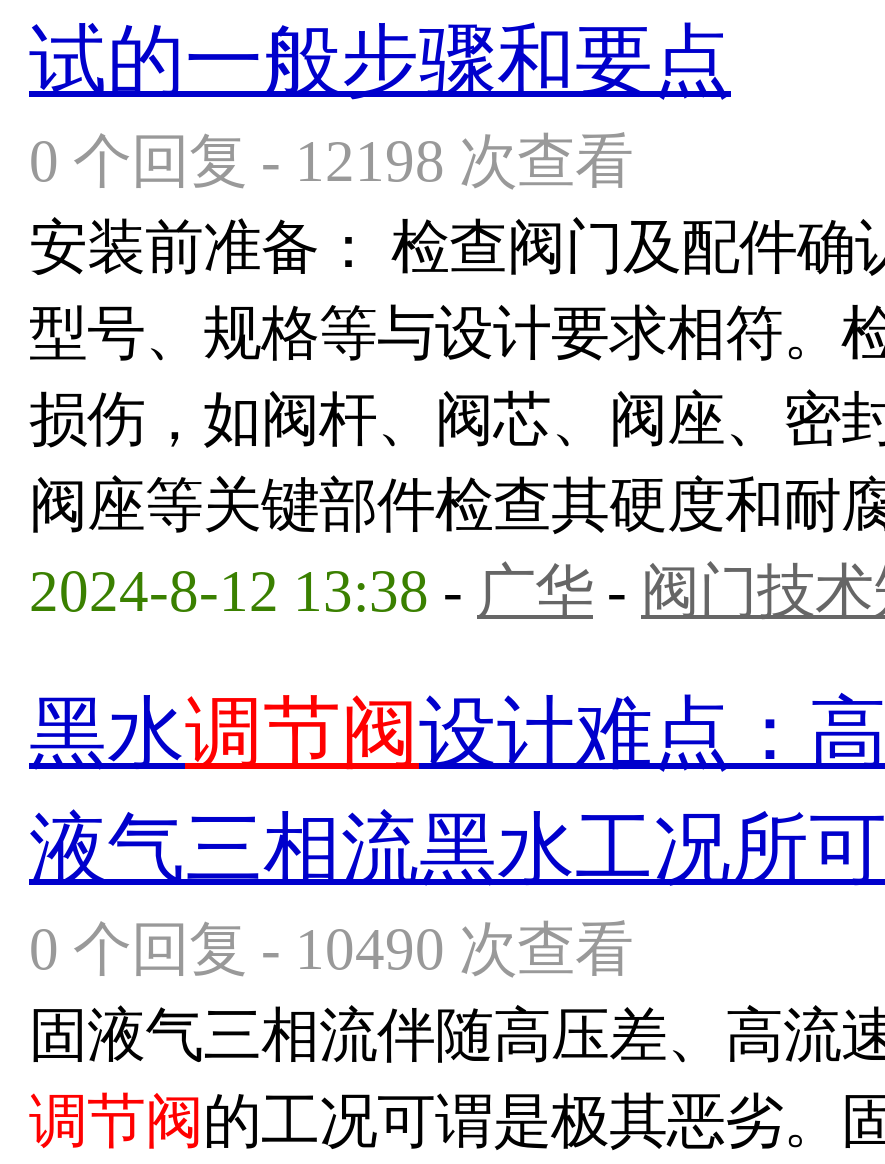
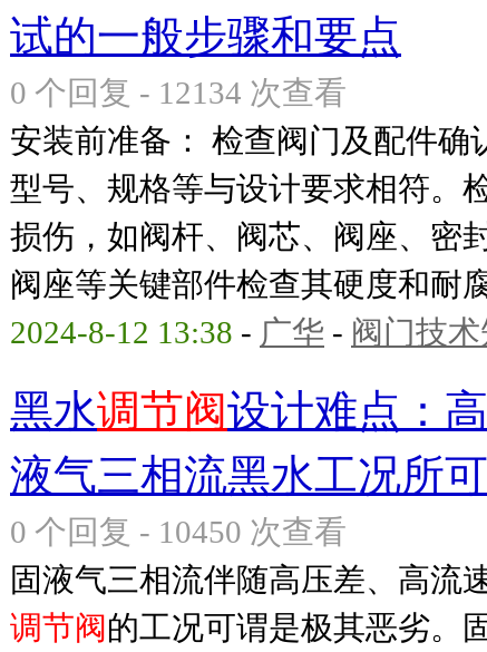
- 0 个回复 - 12198 次查看
+ 0 个回复 - 12134 次查看

- 0 个回复 - 10490 次查看
+ 0 个回复 - 10450 次查看
